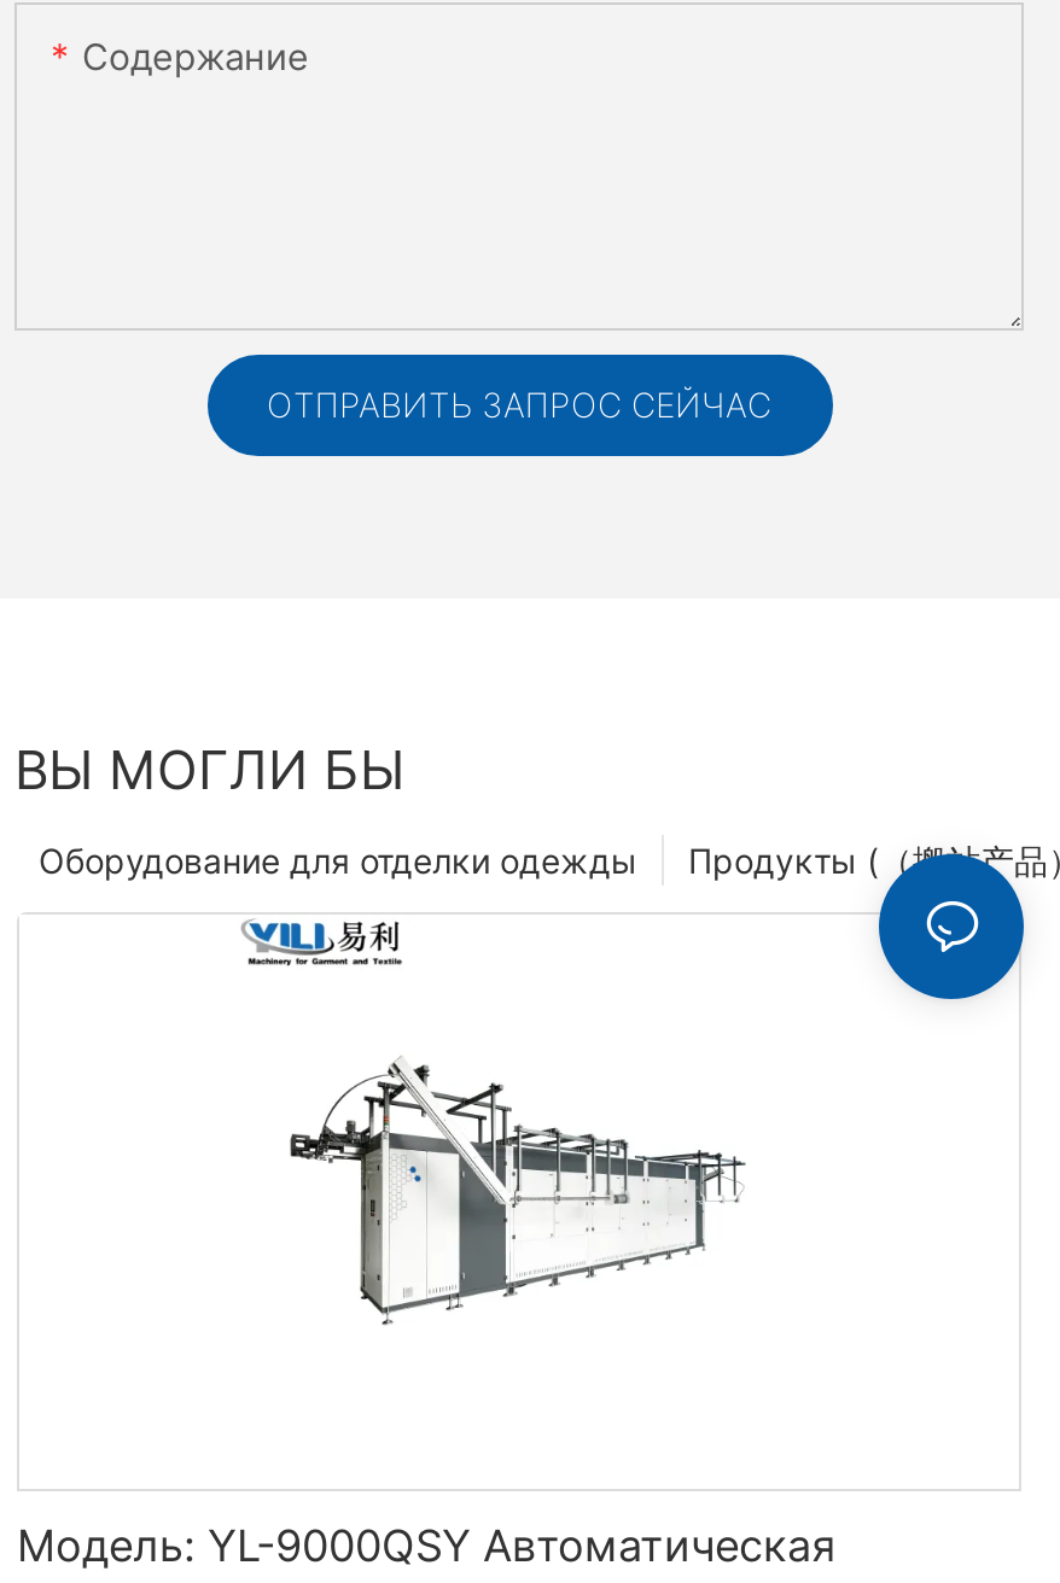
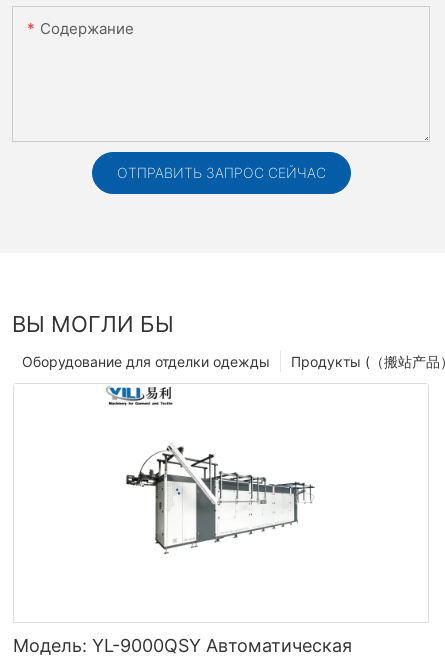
- [image]
